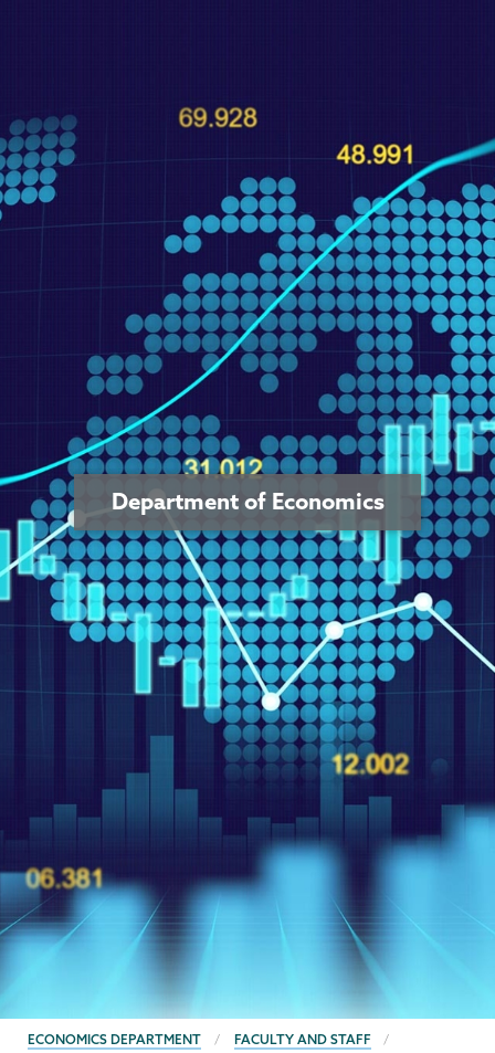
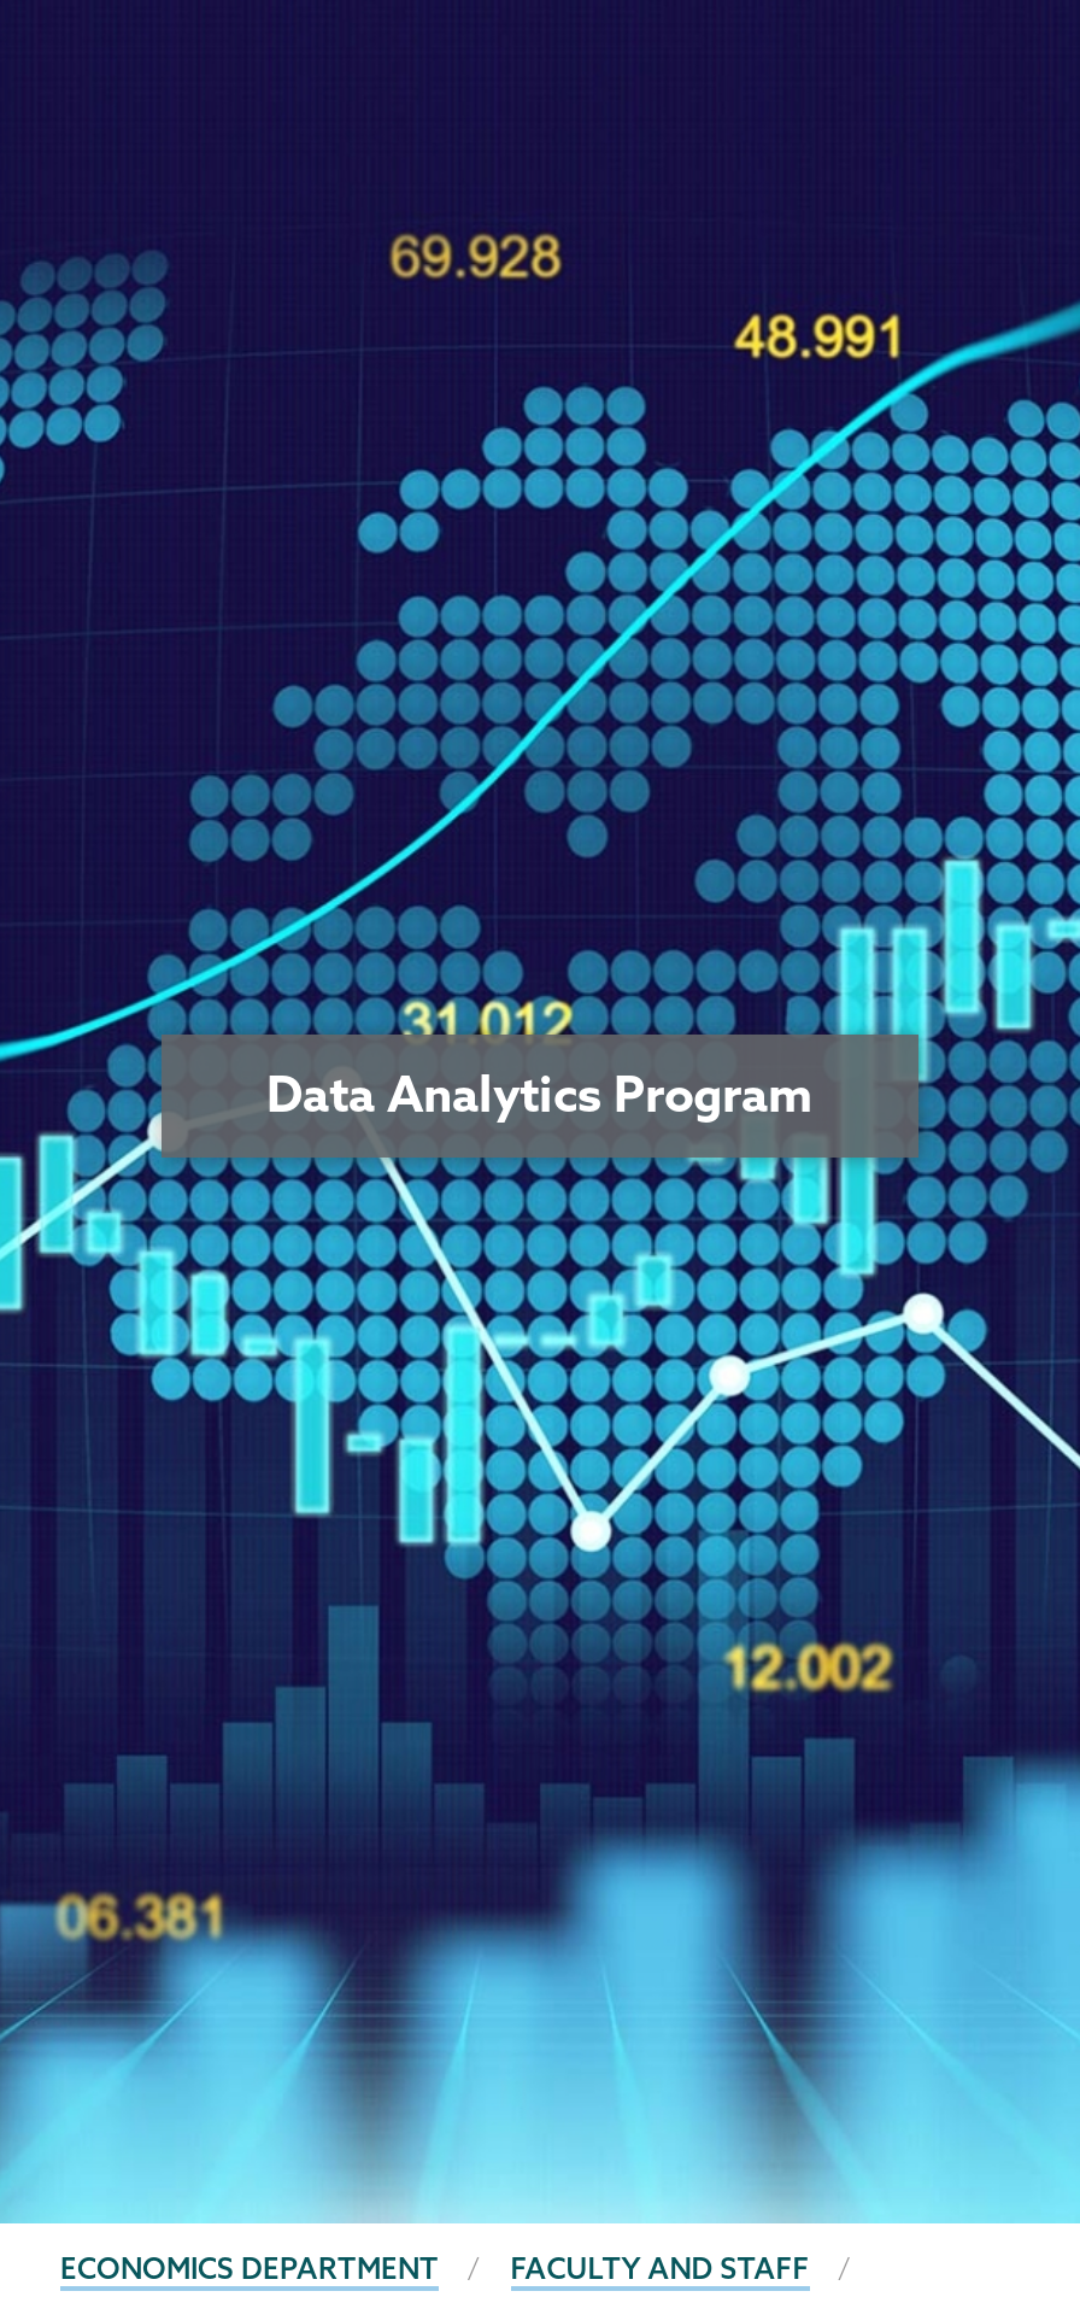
- Department of Economics
+ Data Analytics Program
